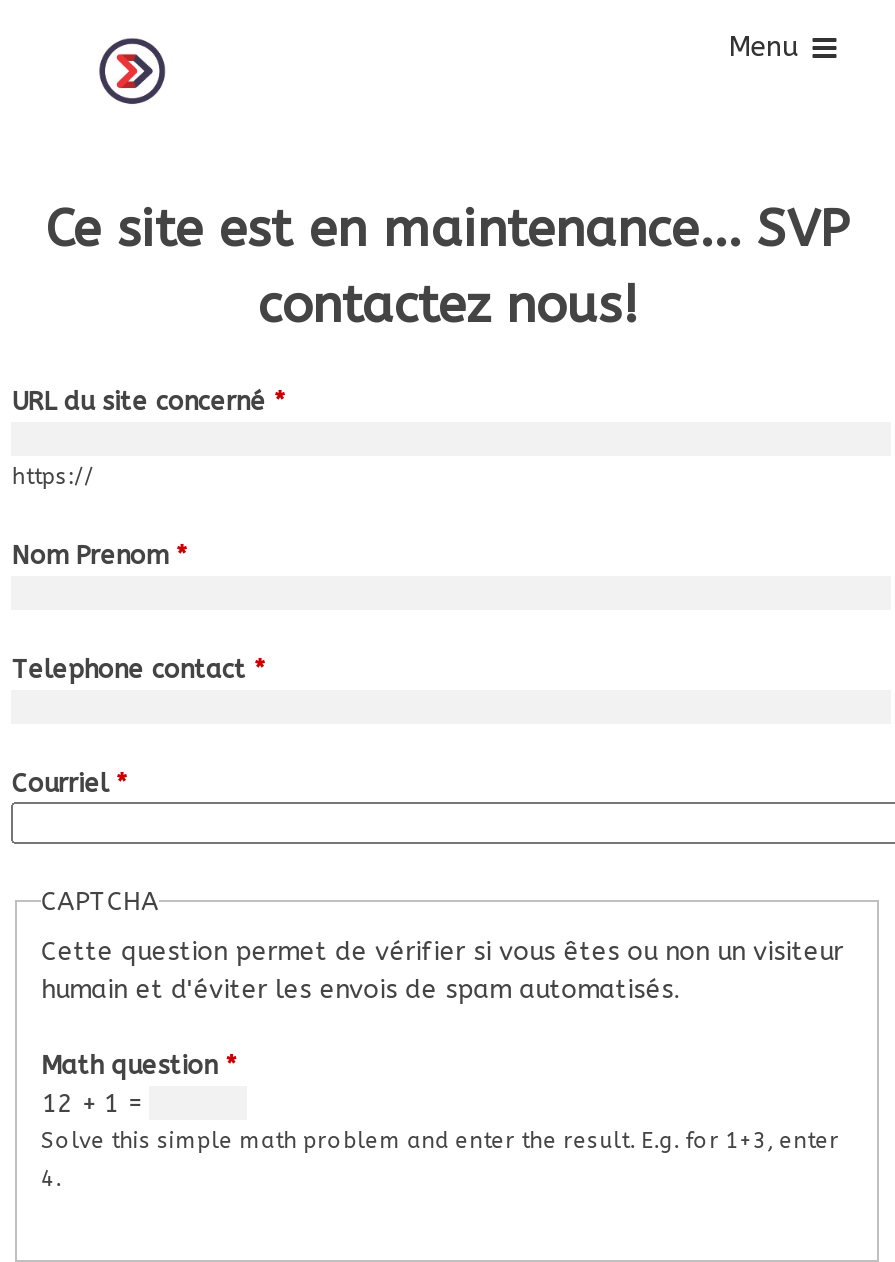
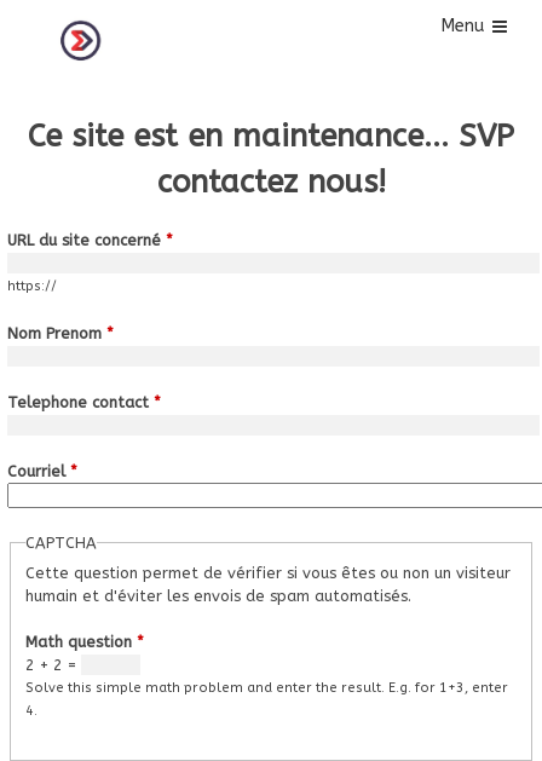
- 12 + 1 =
+ 2 + 2 =
